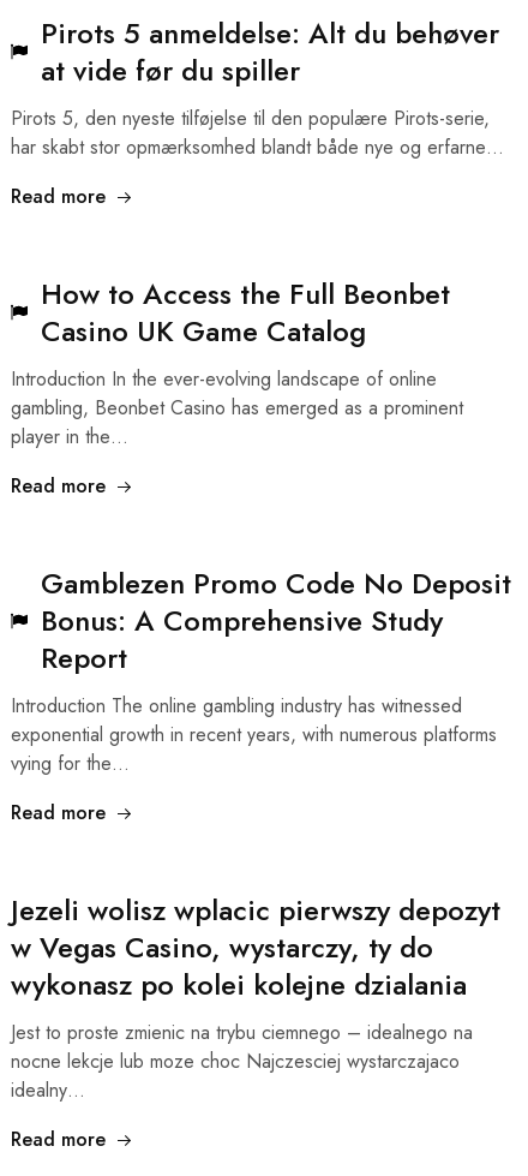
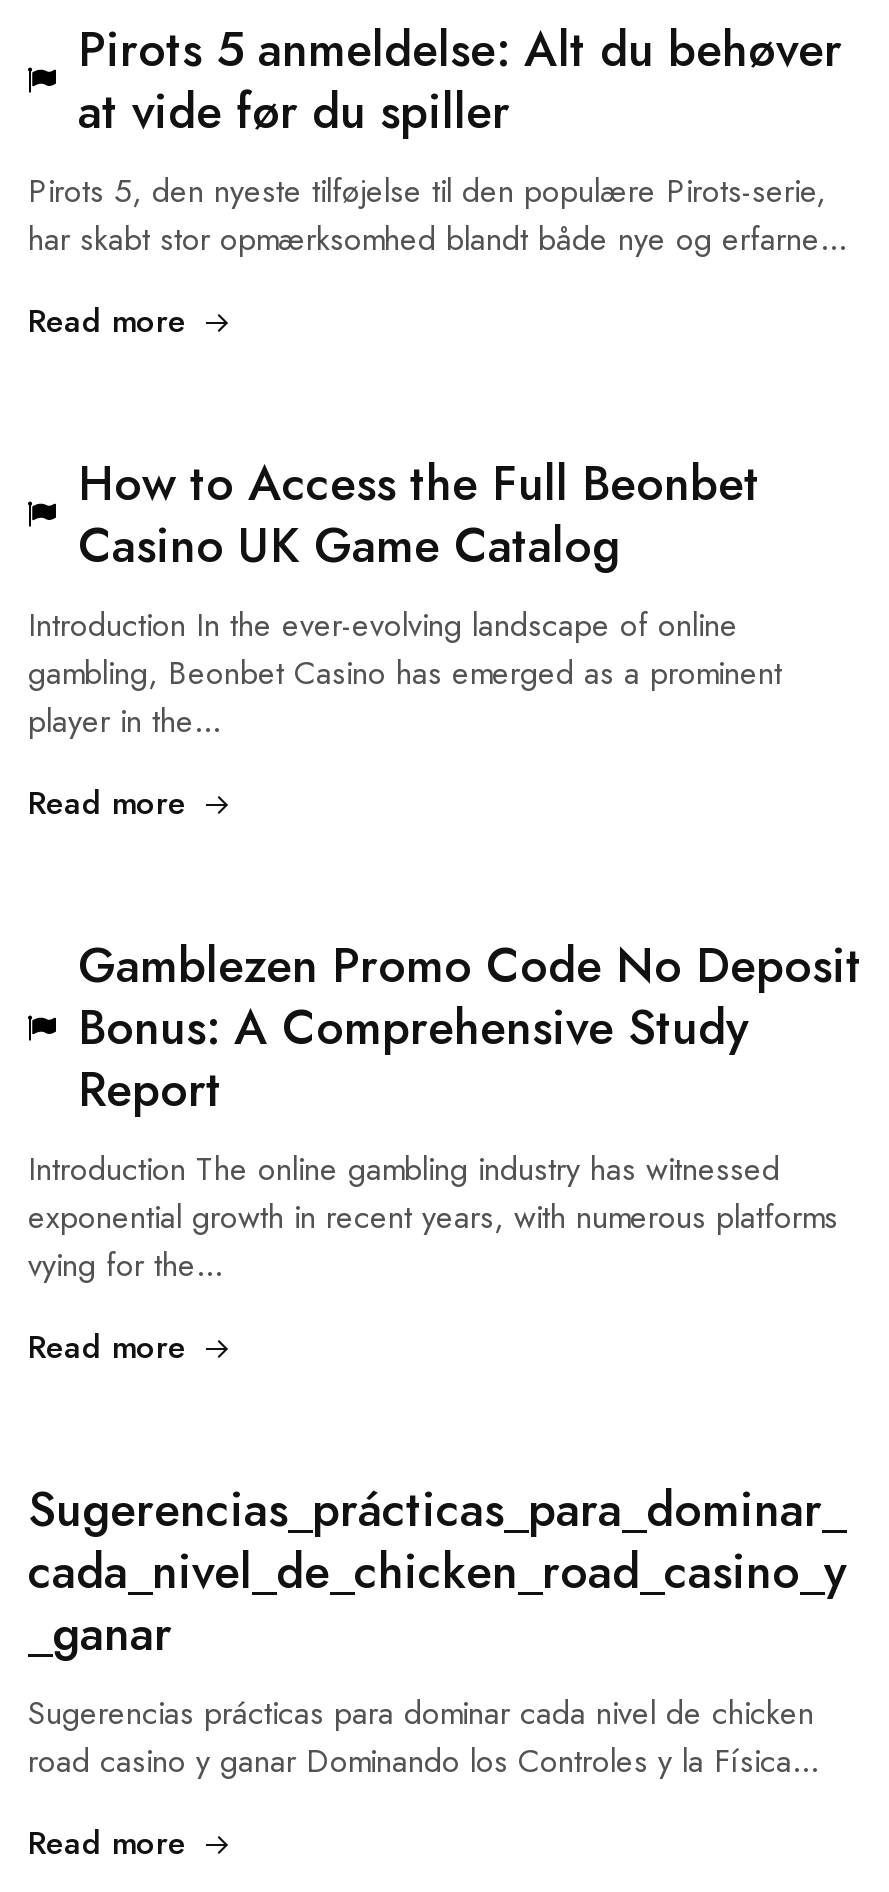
- Jezeli wolisz wplacic pierwszy depozyt
- w Vegas Casino, wystarczy, ty do
- wykonasz po kolei kolejne dzialania
- Jest to proste zmienic na trybu ciemnego – idealnego na
- nocne lekcje lub moze choc Najczesciej wystarczajaco
- idealny…
+ Sugerencias_prácticas_para_dominar_
+ cada_nivel_de_chicken_road_casino_y
+ _ganar
+ Sugerencias prácticas para dominar cada nivel de chicken
+ road casino y ganar Dominando los Controles y la Física…
